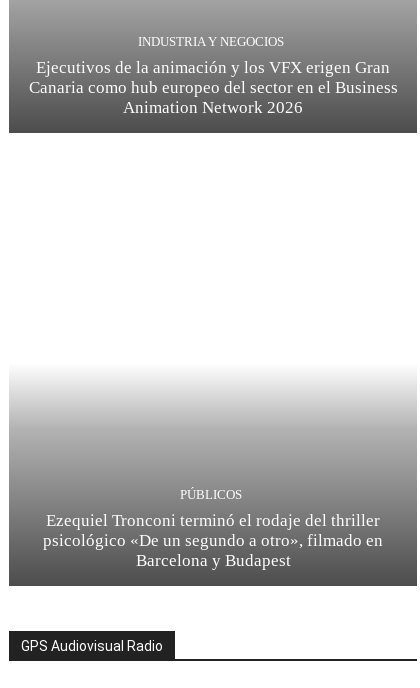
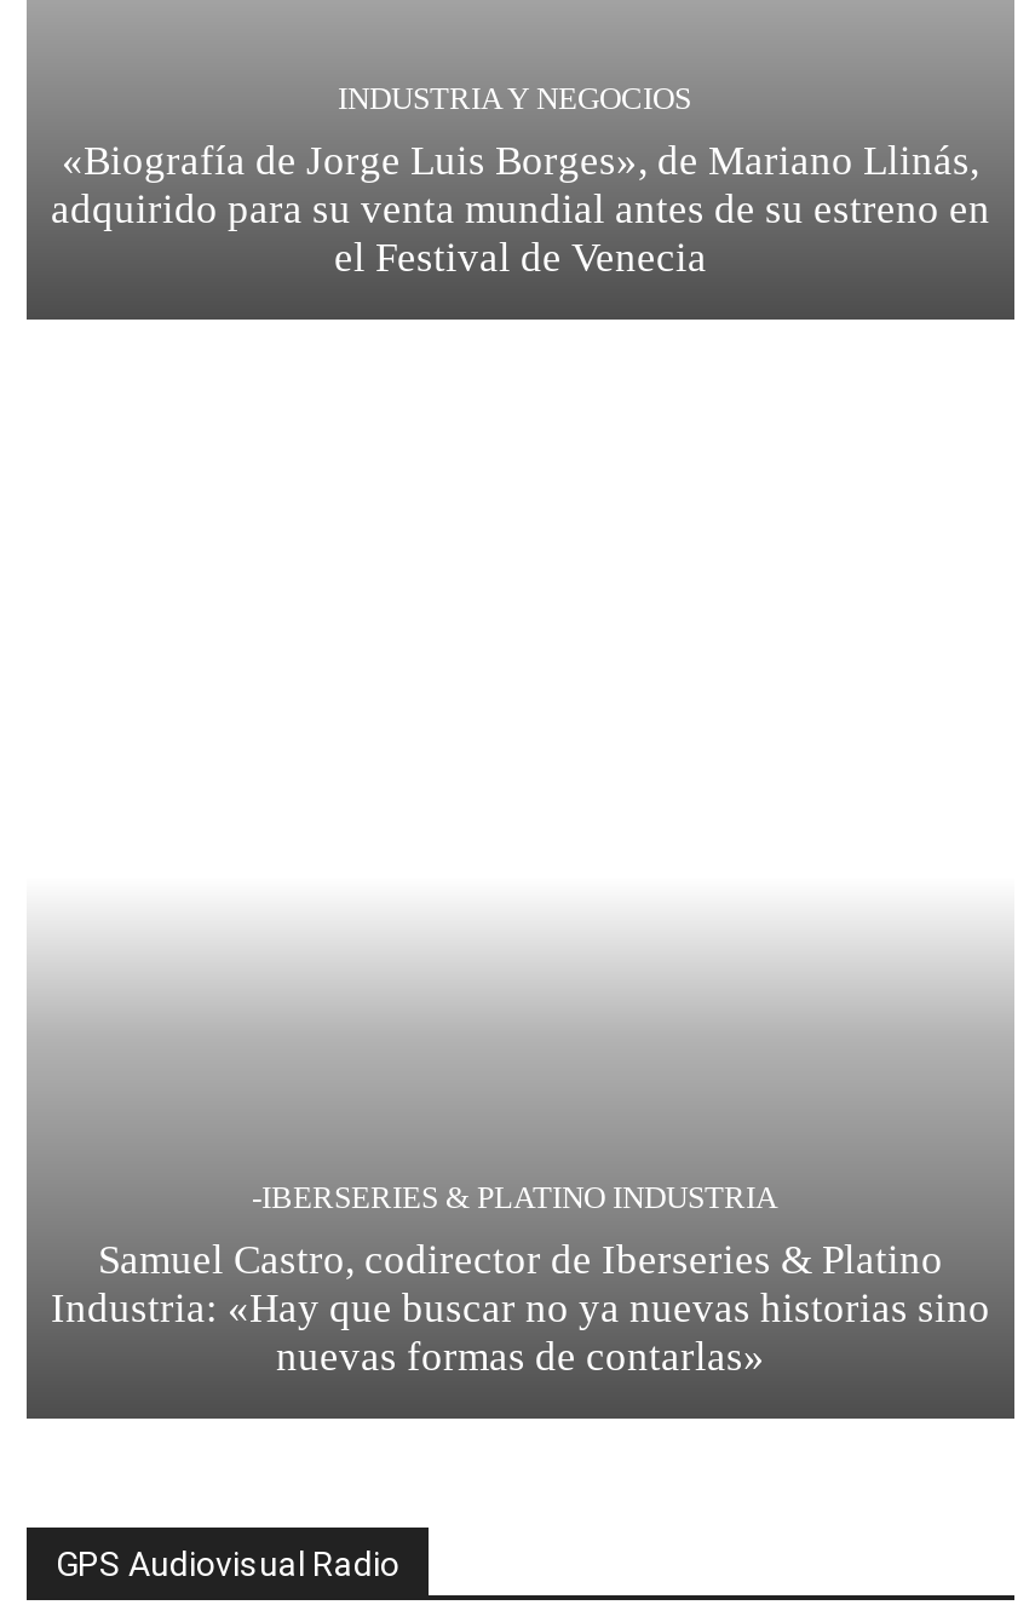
- Ejecutivos de la animación y los VFX erigen Gran
- Canaria como hub europeo del sector en el Business
- Animation Network 2026
+ «Biografía de Jorge Luis Borges», de Mariano Llinás,
+ adquirido para su venta mundial antes de su estreno en
+ el Festival de Venecia

- PÚBLICOS
+ -IBERSERIES & PLATINO INDUSTRIA

- Ezequiel Tronconi terminó el rodaje del thriller
- psicológico «De un segundo a otro», filmado en
- Barcelona y Budapest
+ Samuel Castro, codirector de Iberseries & Platino
+ Industria: «Hay que buscar no ya nuevas historias sino
+ nuevas formas de contarlas»
